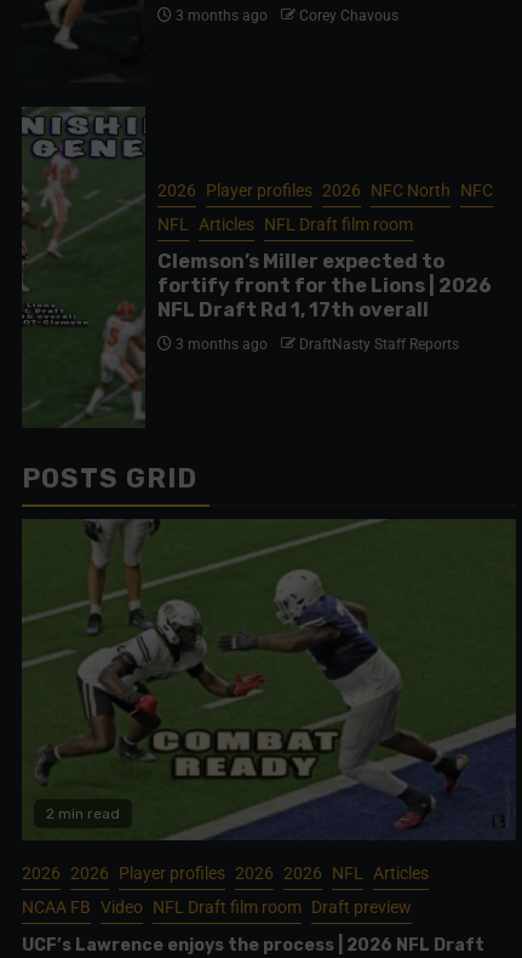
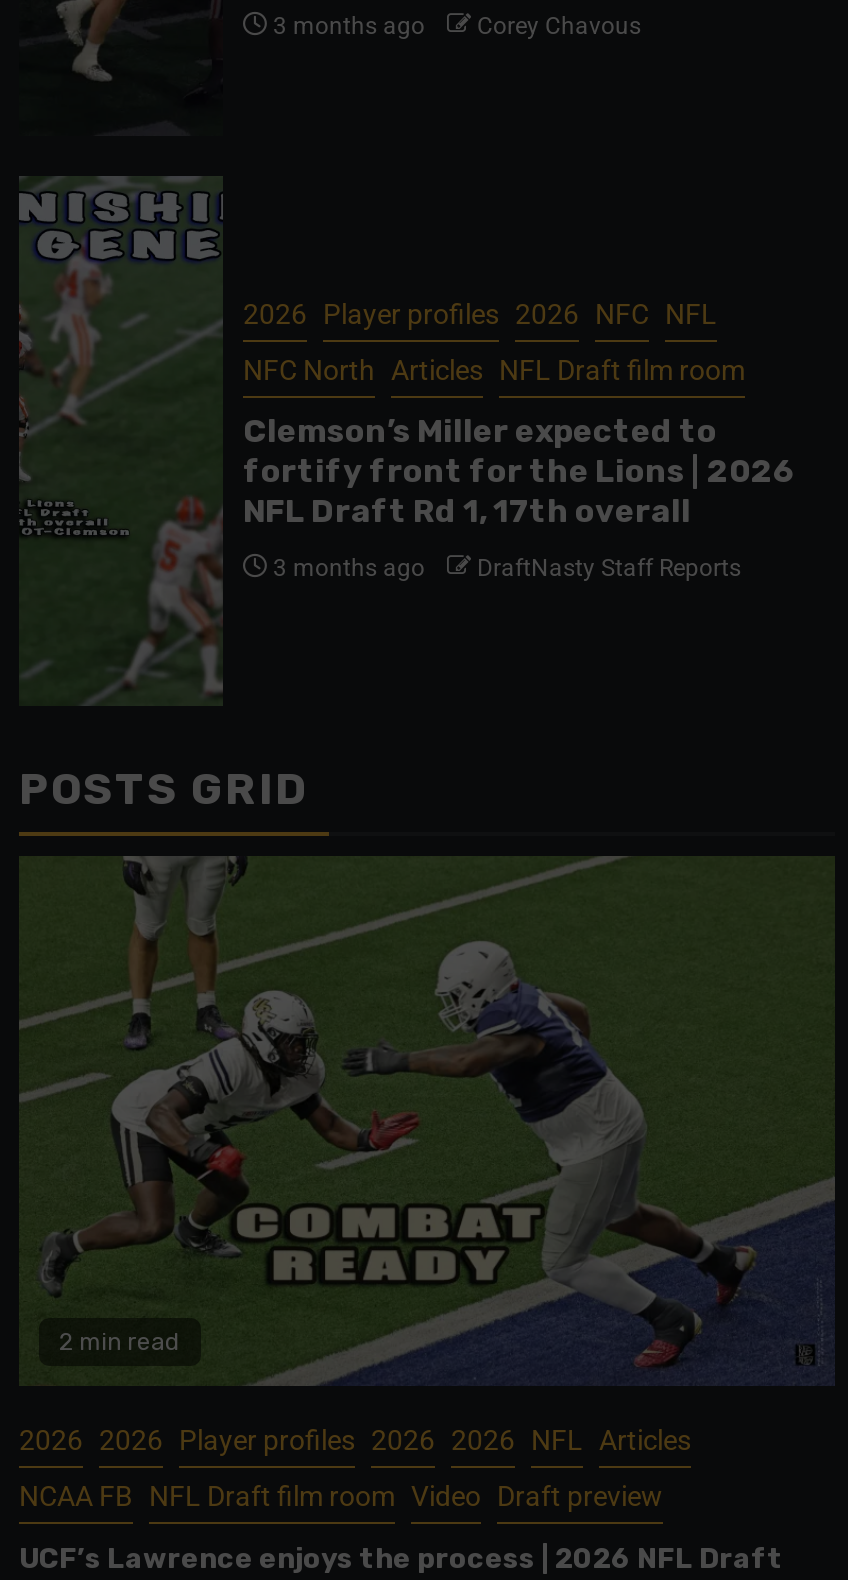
- 2026 Player profiles 2026 NFC North NFC
+ 2026 Player profiles 2026 NFC NFL

- NFL Articles NFL Draft film room
+ NFC North Articles NFL Draft film room

- NCAA FB Video NFL Draft film room Draft preview
+ NCAA FB NFL Draft film room Video Draft preview
